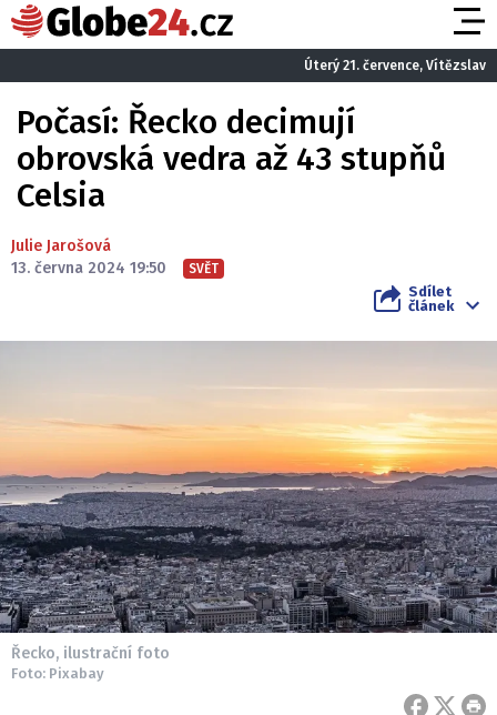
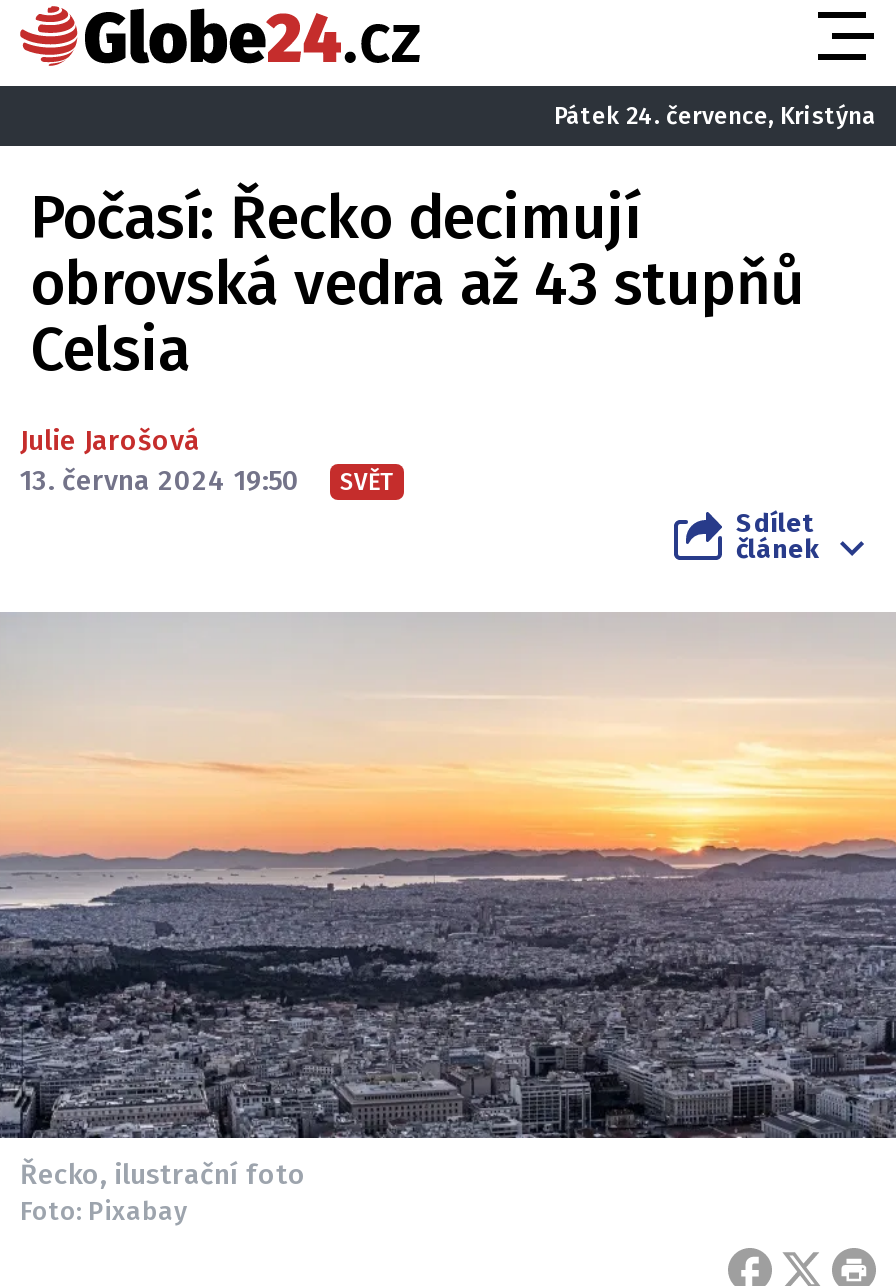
- Úterý 21. července, Vítězslav
+ Pátek 24. července, Kristýna
